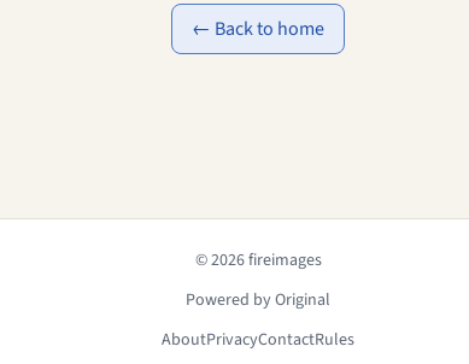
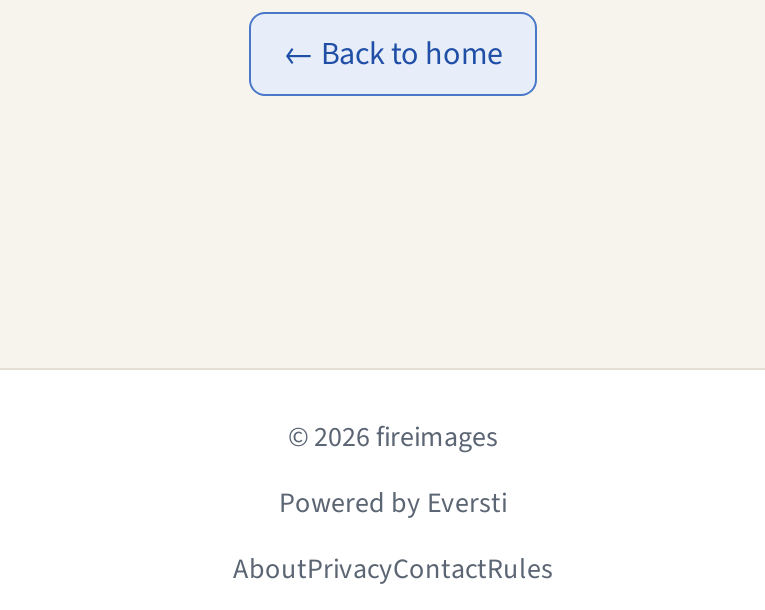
- Powered by Original
+ Powered by Eversti
